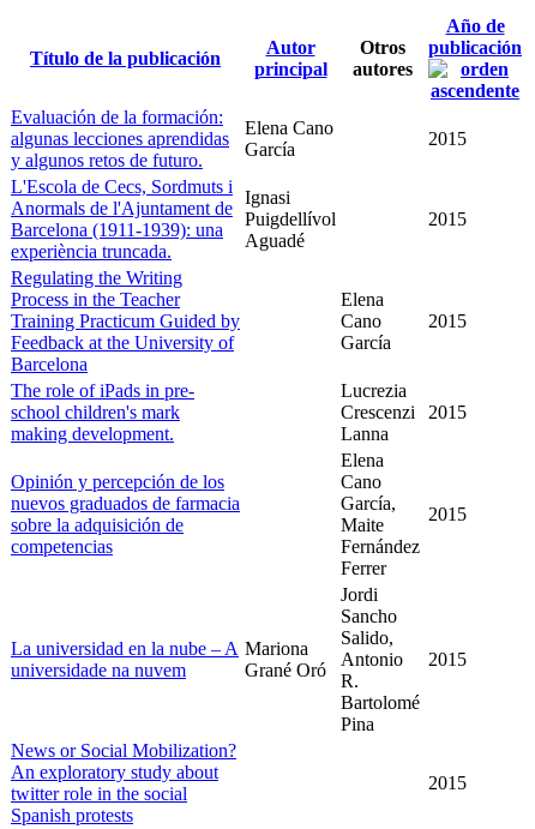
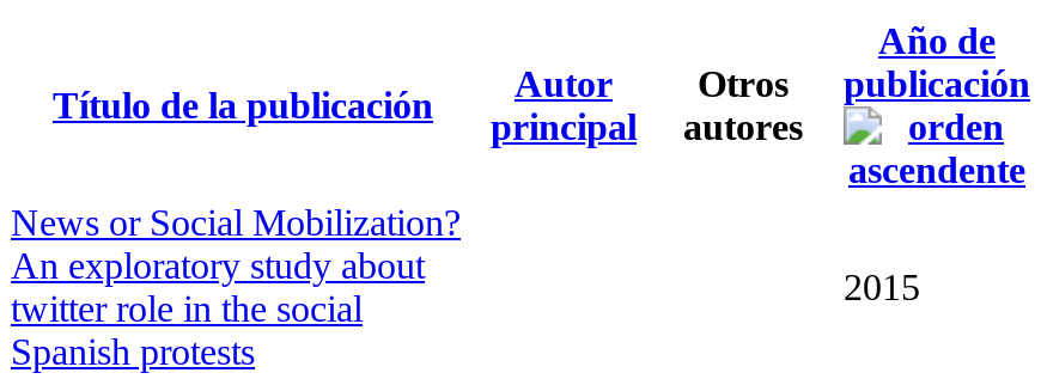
- Evaluación de la formación:
- algunas lecciones aprendidas
- y algunos retos de futuro.

- Elena Cano
- García

- 2015
- L'Escola de Cecs, Sordmuts i
- Anormals de l'Ajuntament de
- Barcelona (1911-1939): una
- experiència truncada.

- Ignasi
- Puigdellívol
- Aguadé

- 2015
- Regulating the Writing
- Process in the Teacher
- Training Practicum Guided by
- Feedback at the University of
- Barcelona

- Elena
- Cano
- García

- 2015
- The role of iPads in pre-
- school children's mark
- making development.

- Lucrezia
- Crescenzi
- Lanna

- 2015
- Opinión y percepción de los
- nuevos graduados de farmacia
- sobre la adquisición de
- competencias

- Elena
- Cano
- García,
- Maite
- Fernández
- Ferrer

- 2015

- Jordi
- Sancho
- Salido,
- Antonio
- R.
- Bartolomé
- Pina

- La universidad en la nube – A
- universidade na nuvem

- Mariona
- Grané Oró

- 2015
